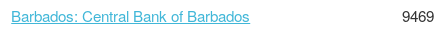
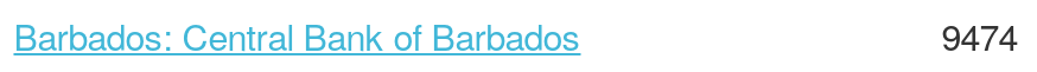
- 9469
+ 9474
